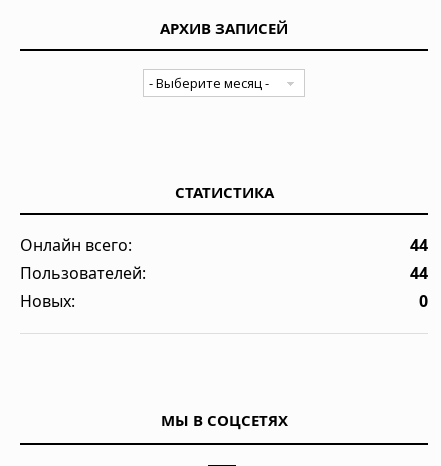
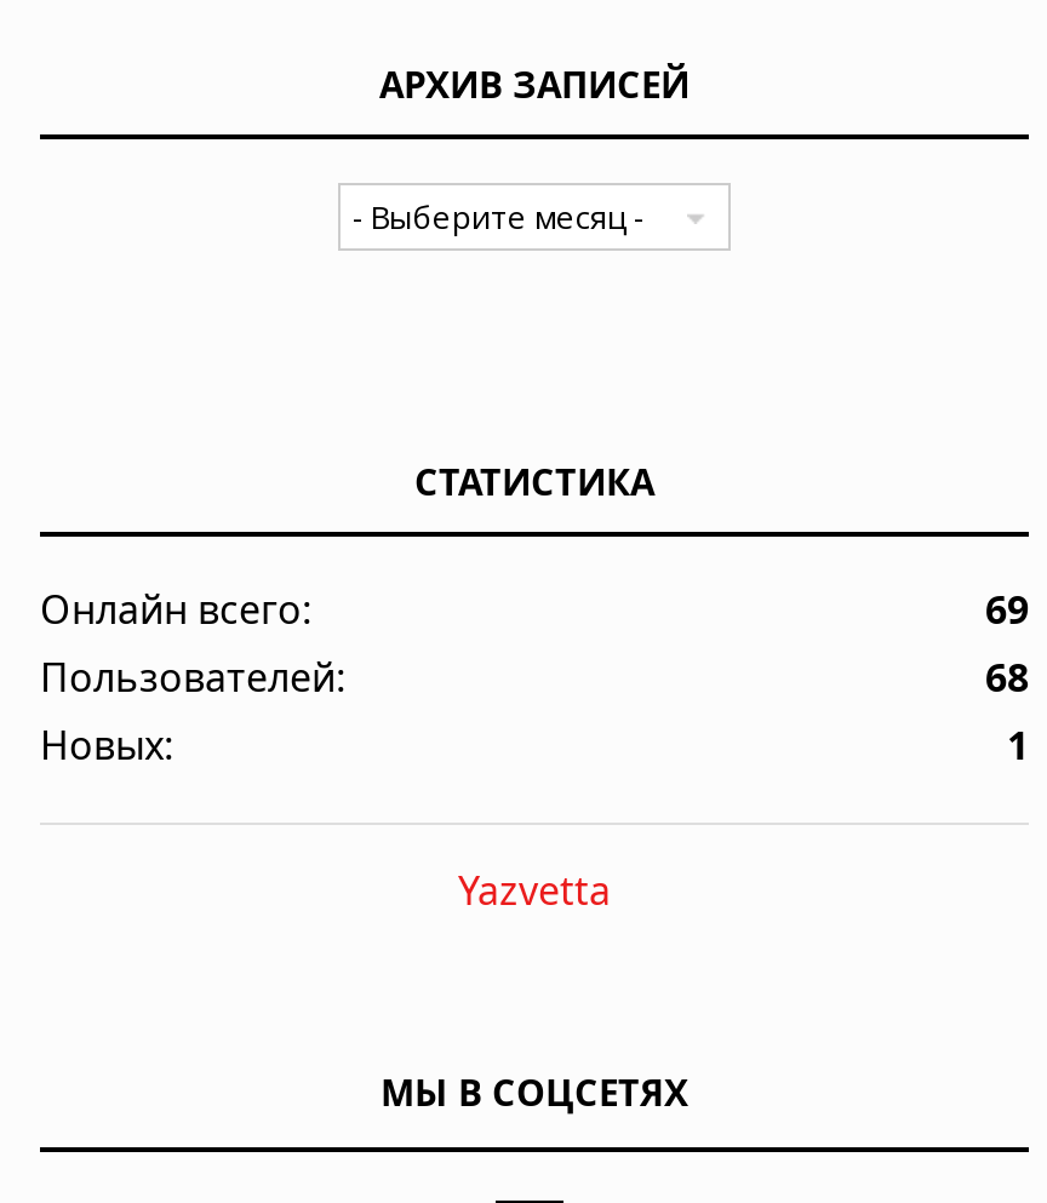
- 44
+ 69

- 44
+ 68

- 0
+ 1
+ Yazvetta
